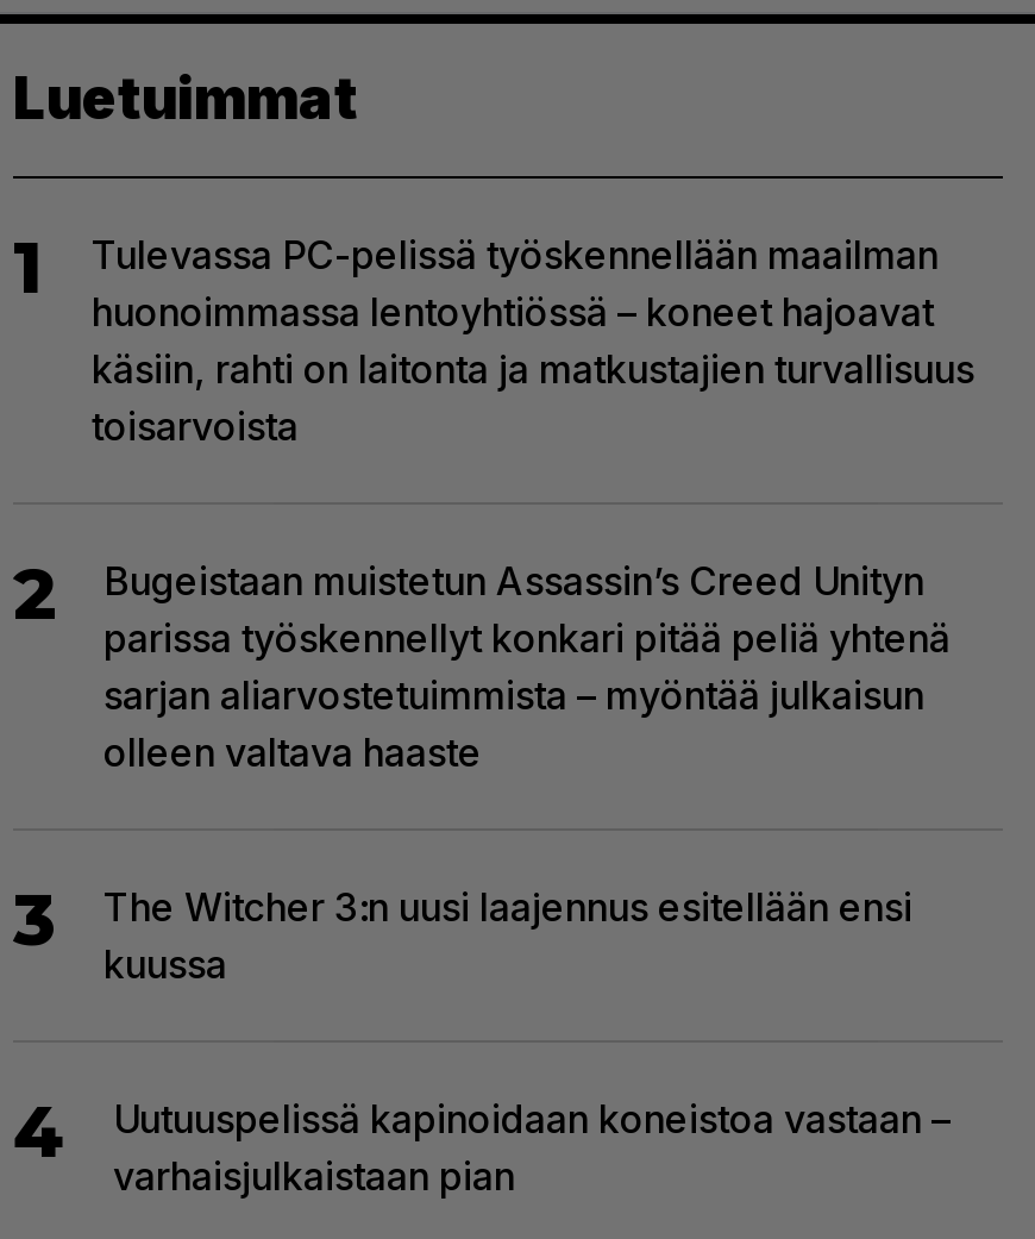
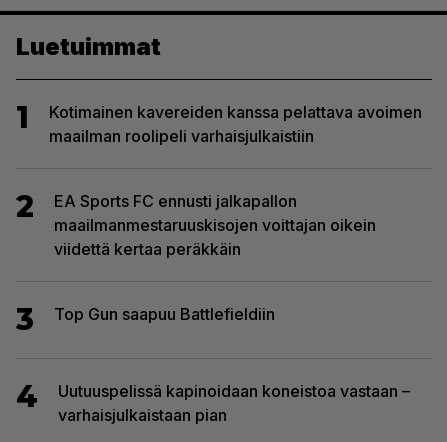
- Tulevassa PC-pelissä työskennellään maailman
- huonoimmassa lentoyhtiössä – koneet hajoavat
- käsiin, rahti on laitonta ja matkustajien turvallisuus
- toisarvoista
+ Kotimainen kavereiden kanssa pelattava avoimen
+ maailman roolipeli varhaisjulkaistiin

- Bugeistaan muistetun Assassin’s Creed Unityn
- parissa työskennellyt konkari pitää peliä yhtenä
- sarjan aliarvostetuimmista – myöntää julkaisun
- olleen valtava haaste
+ EA Sports FC ennusti jalkapallon
+ maailmanmestaruuskisojen voittajan oikein
+ viidettä kertaa peräkkäin

- The Witcher 3:n uusi laajennus esitellään ensi
- kuussa
+ Top Gun saapuu Battlefieldiin
